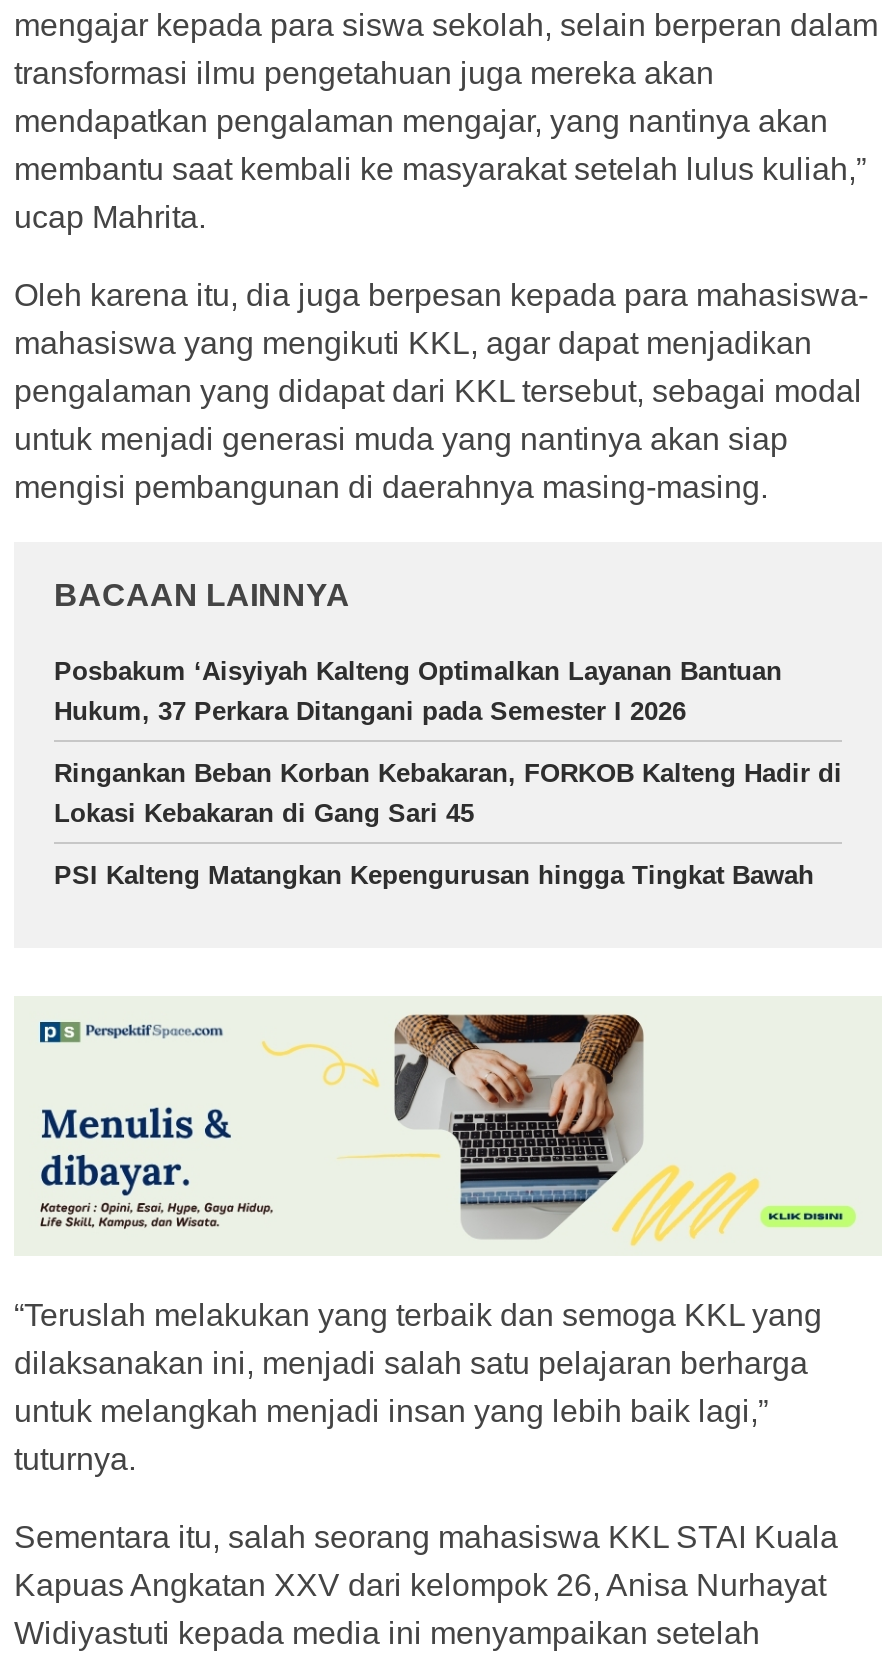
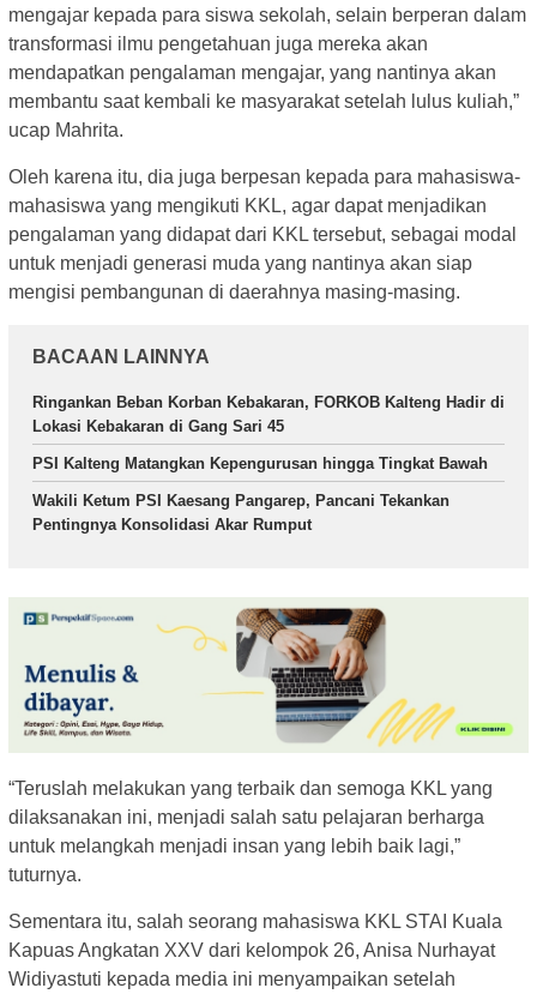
- Posbakum ‘Aisyiyah Kalteng Optimalkan Layanan Bantuan
- Hukum, 37 Perkara Ditangani pada Semester I 2026

moved up: Ringankan Beban Korban Kebakaran, FORKOB Kalteng Hadir di | Lokasi Kebakaran di Gang Sari 45 | PSI Kalteng Matangkan Kepengurusan hingga Tingkat Bawah

+ Wakili Ketum PSI Kaesang Pangarep, Pancani Tekankan
+ Pentingnya Konsolidasi Akar Rumput
